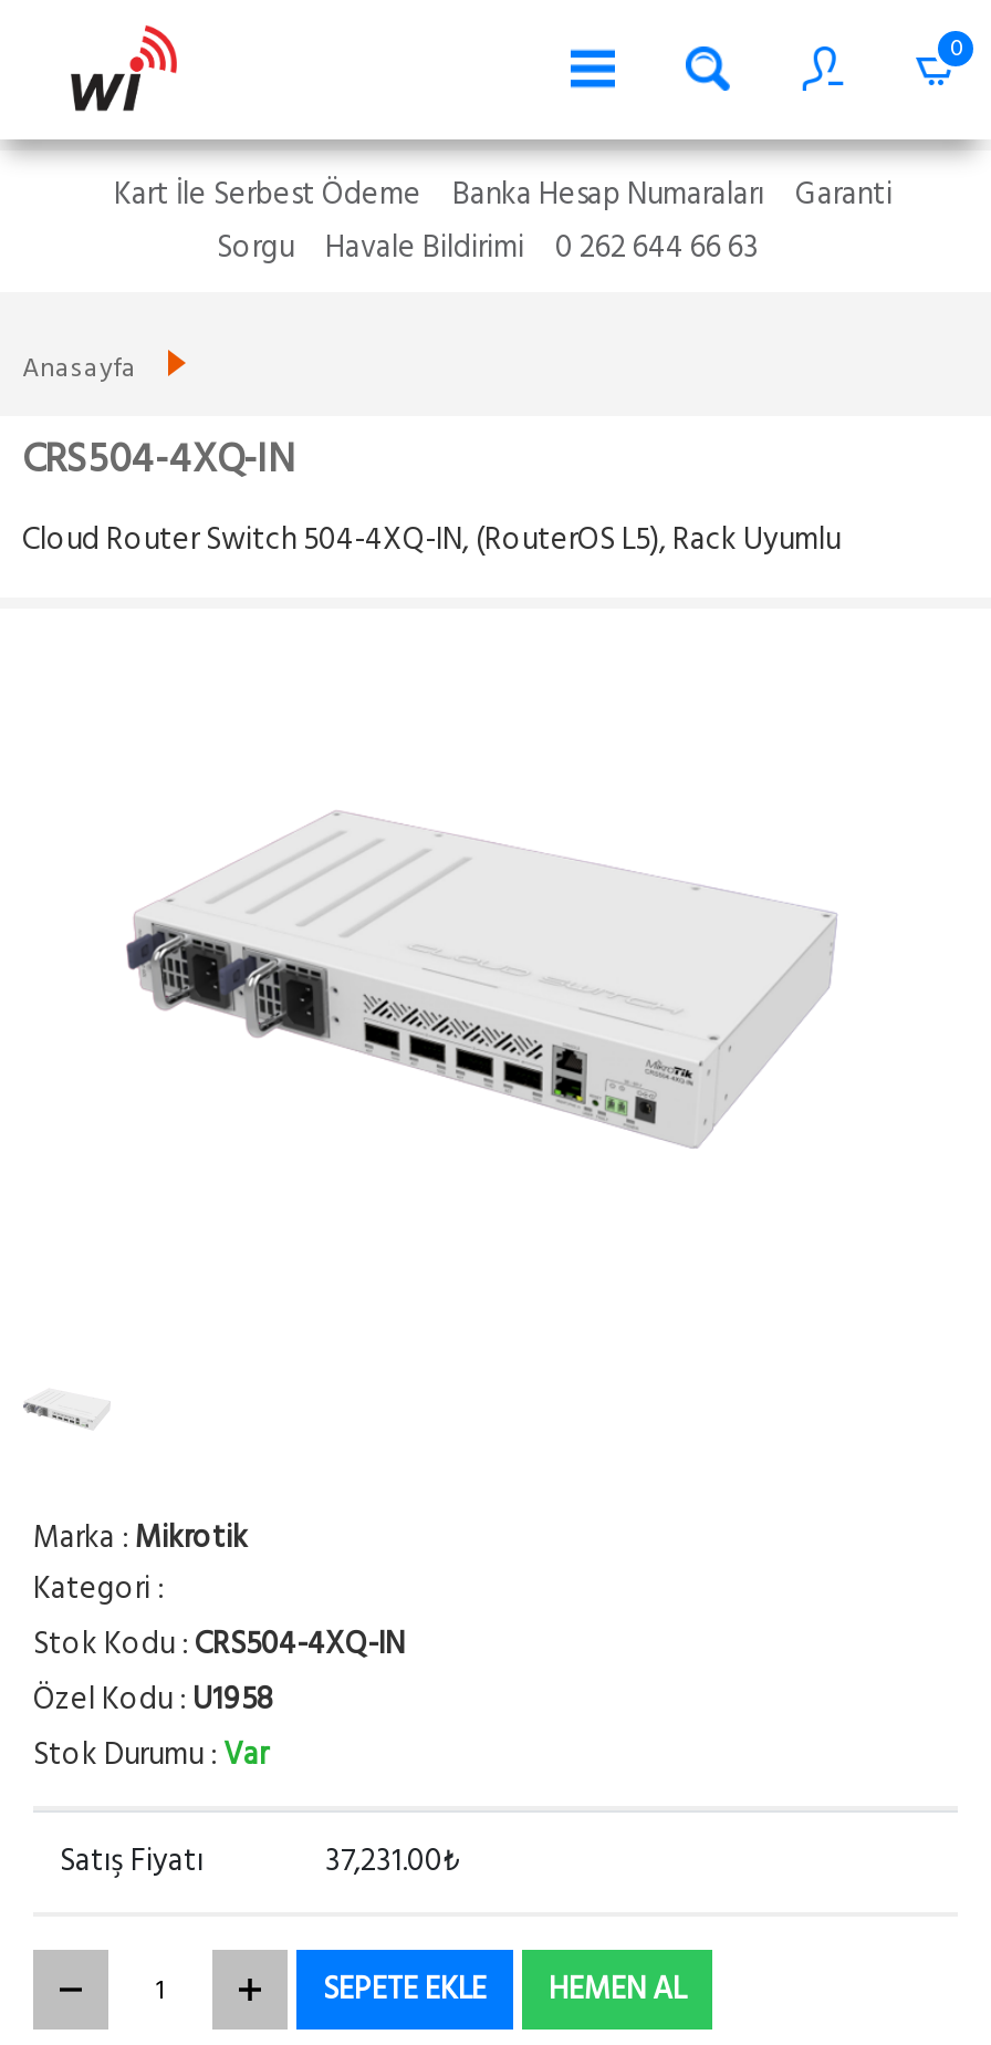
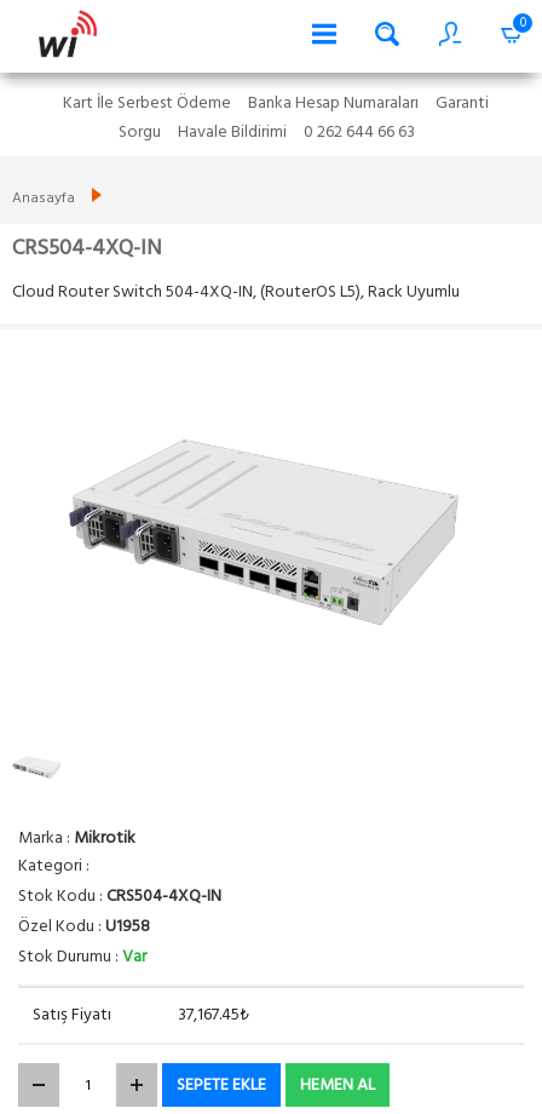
- 37,231.00₺
+ 37,167.45₺
